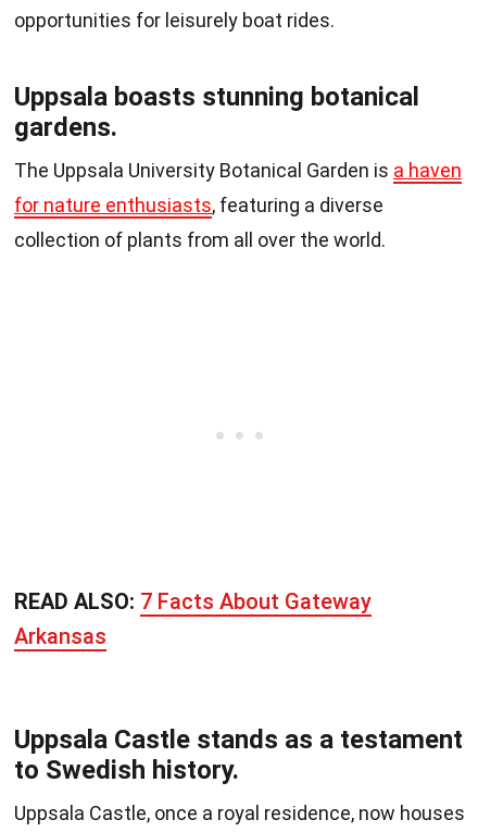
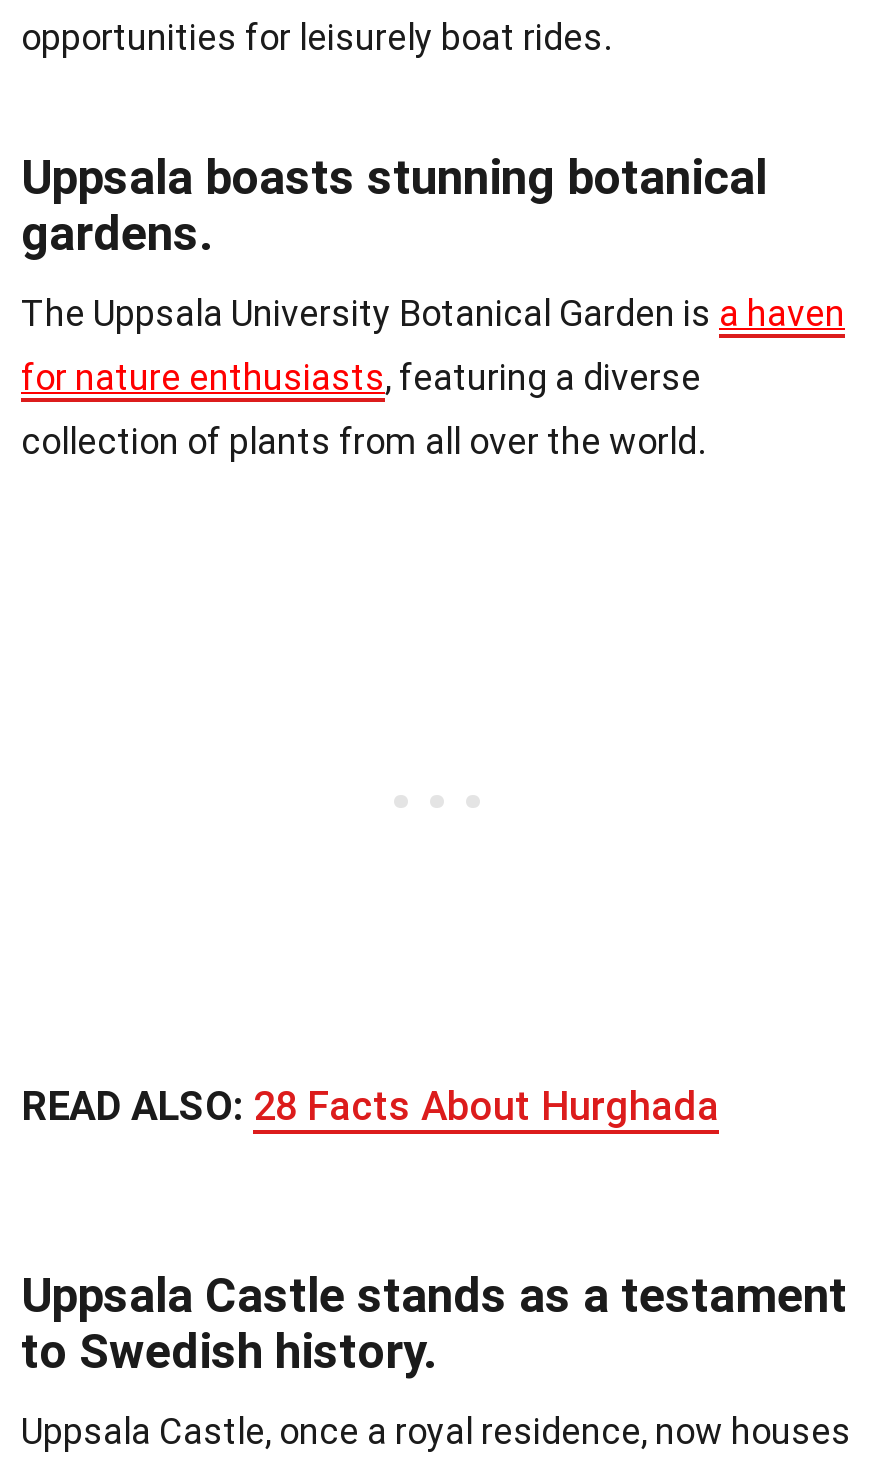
- READ ALSO: 7 Facts About Gateway
- Arkansas
+ READ ALSO: 28 Facts About Hurghada
